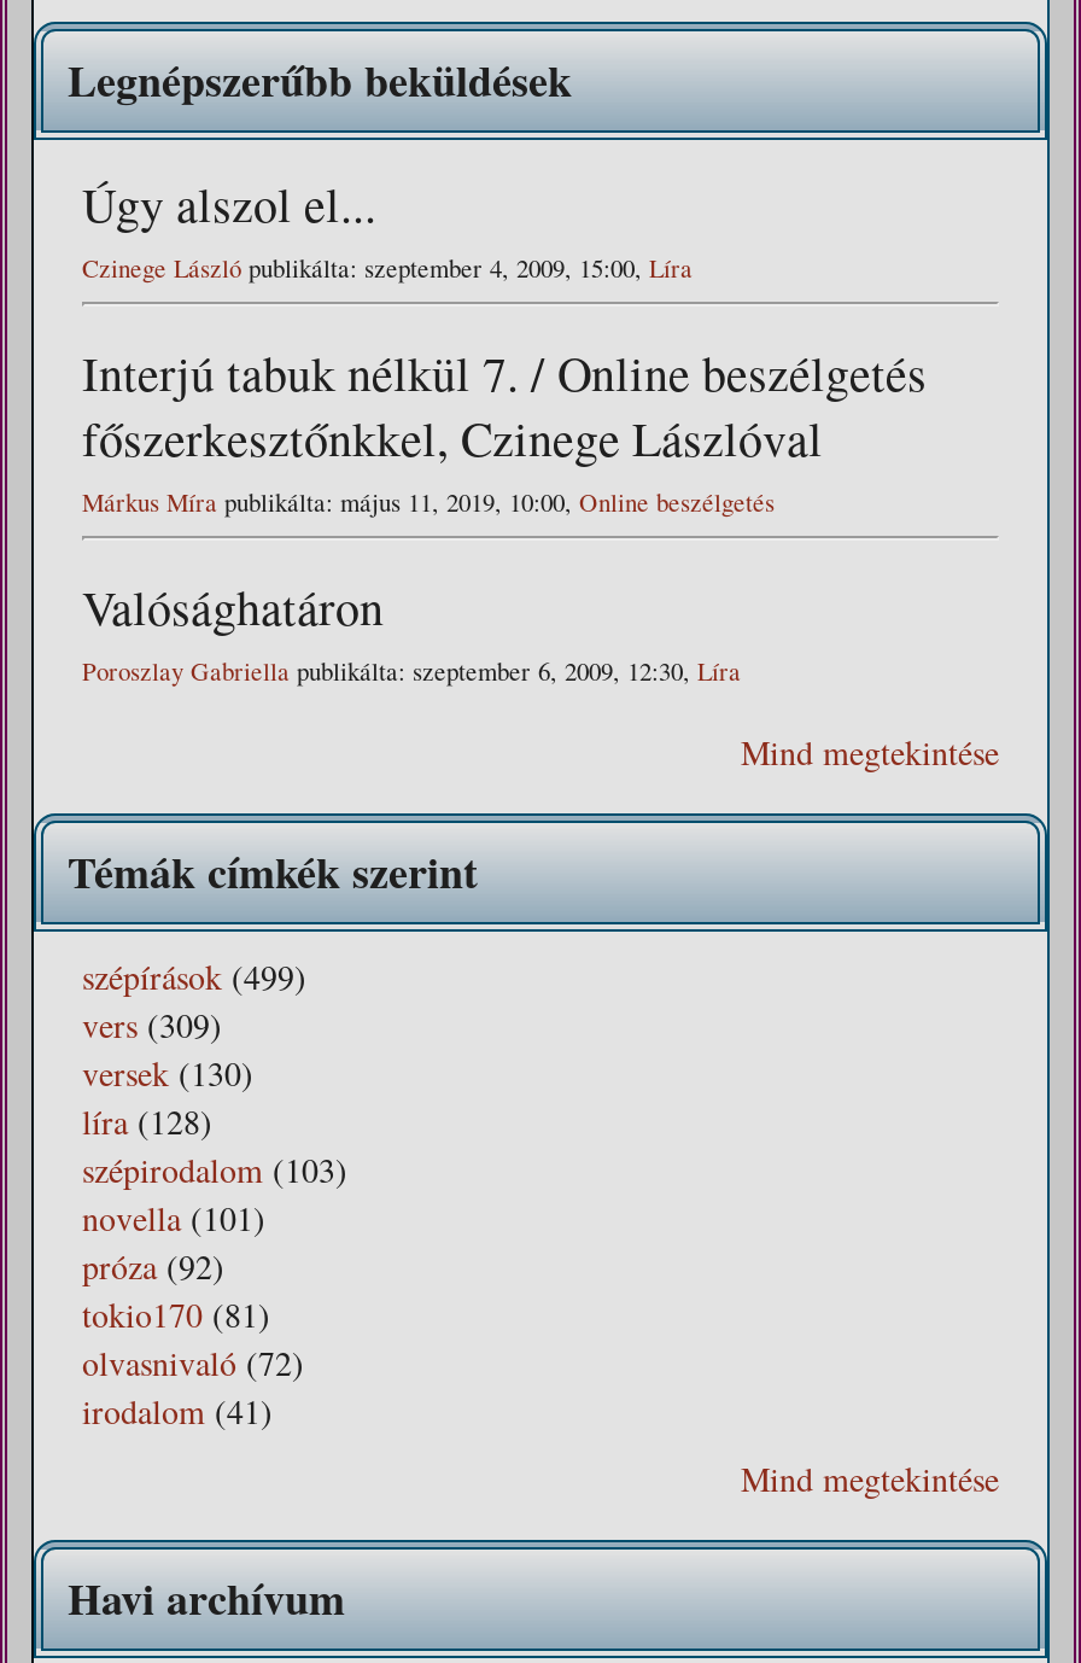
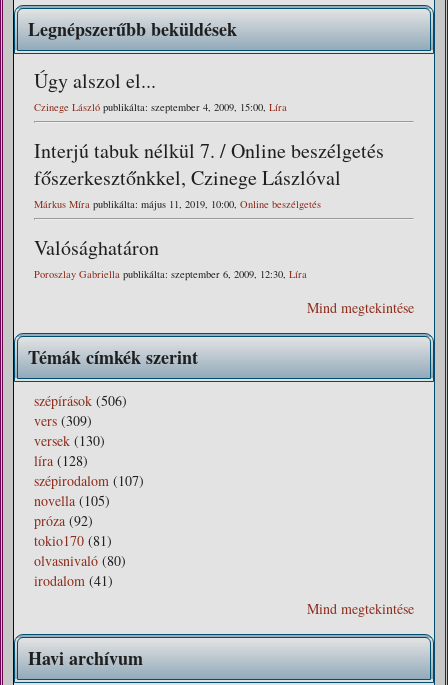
- szépírások (499)
+ szépírások (506)

- szépirodalom (103)
+ szépirodalom (107)

- novella (101)
+ novella (105)

- olvasnivaló (72)
+ olvasnivaló (80)
